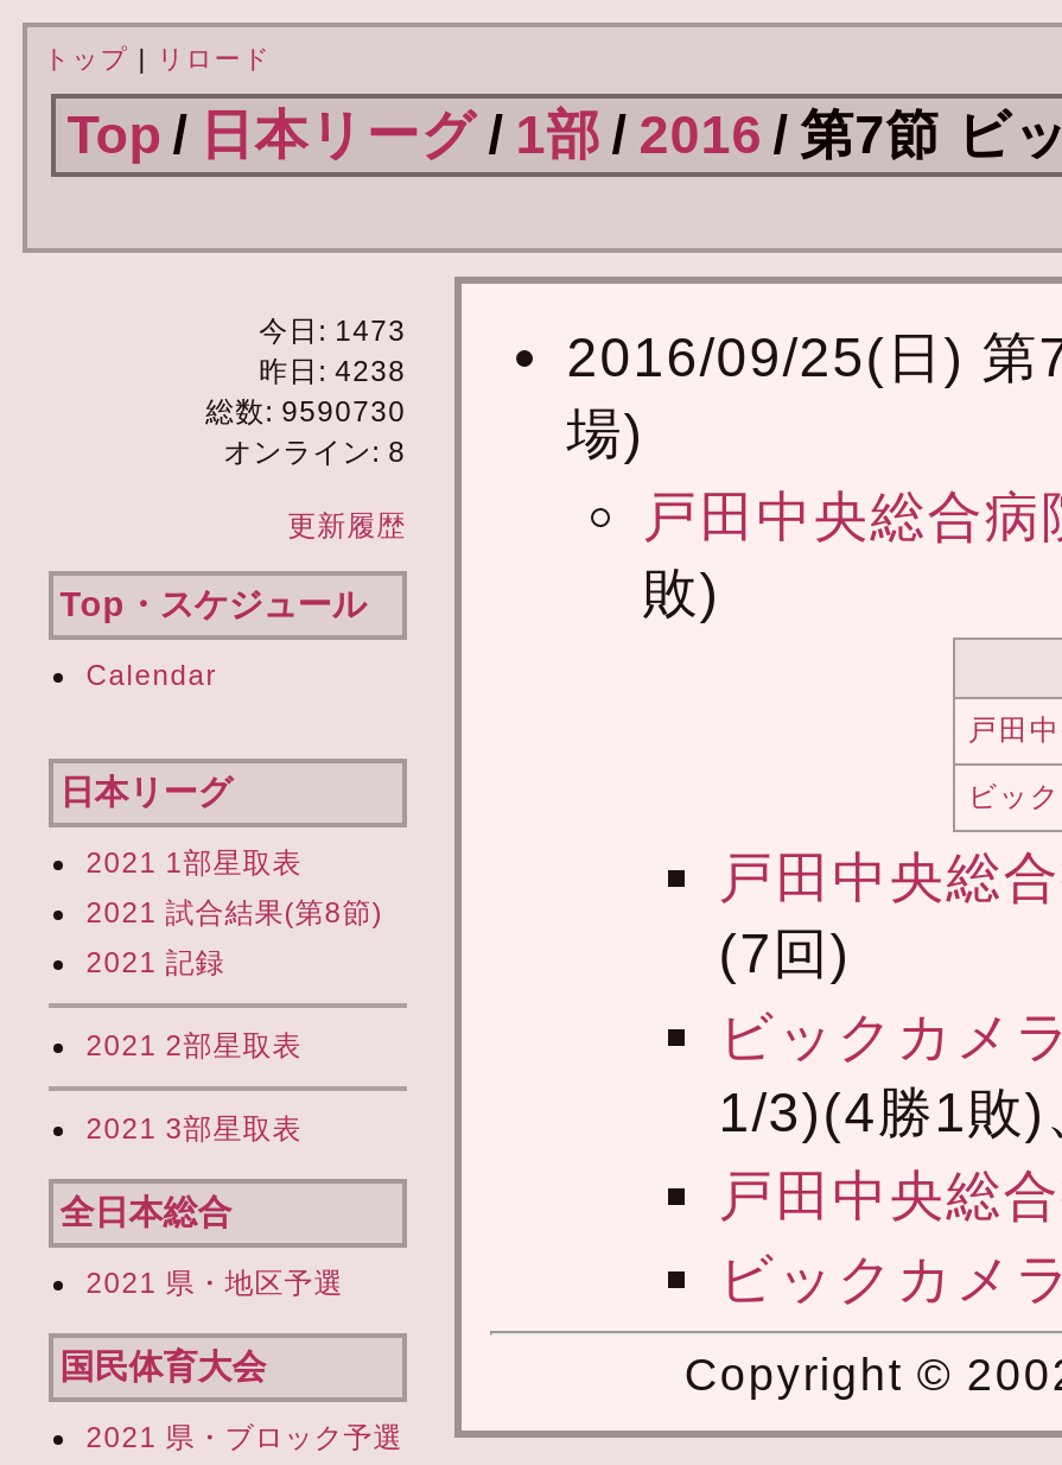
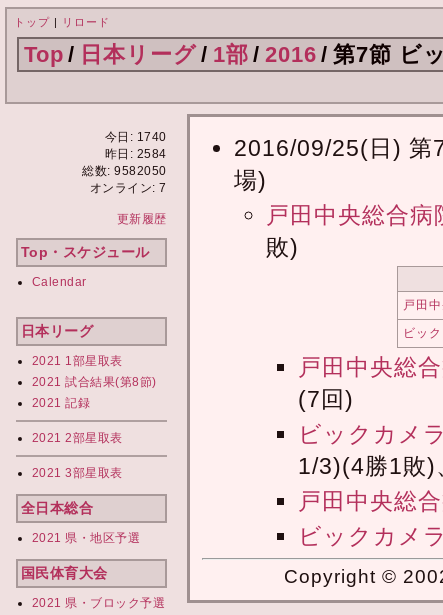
- 今日: 1473
+ 今日: 1740

- 昨日: 4238
+ 昨日: 2584

- 総数: 9590730
+ 総数: 9582050

- オンライン: 8
+ オンライン: 7
